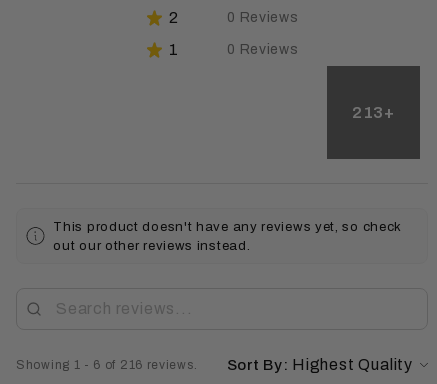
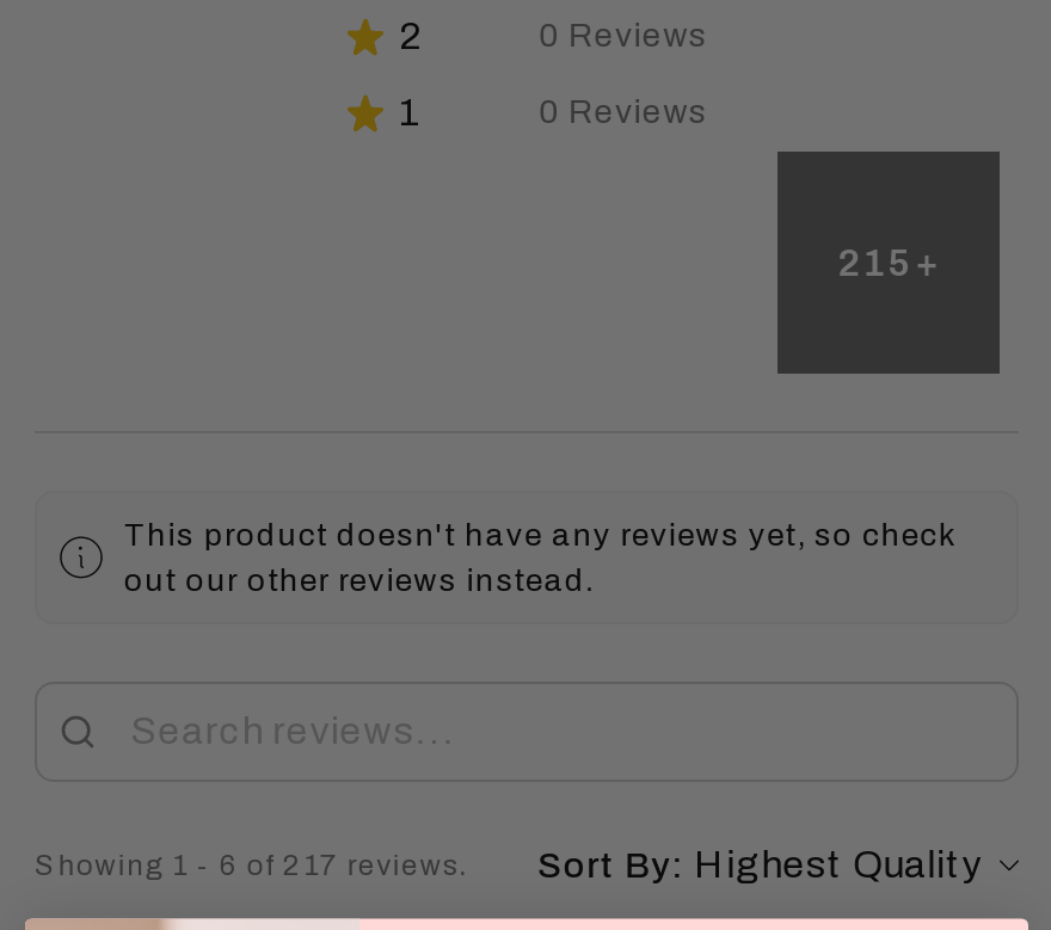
- 213+
+ 215+

- Showing 1 - 6 of 216 reviews.
+ Showing 1 - 6 of 217 reviews.
